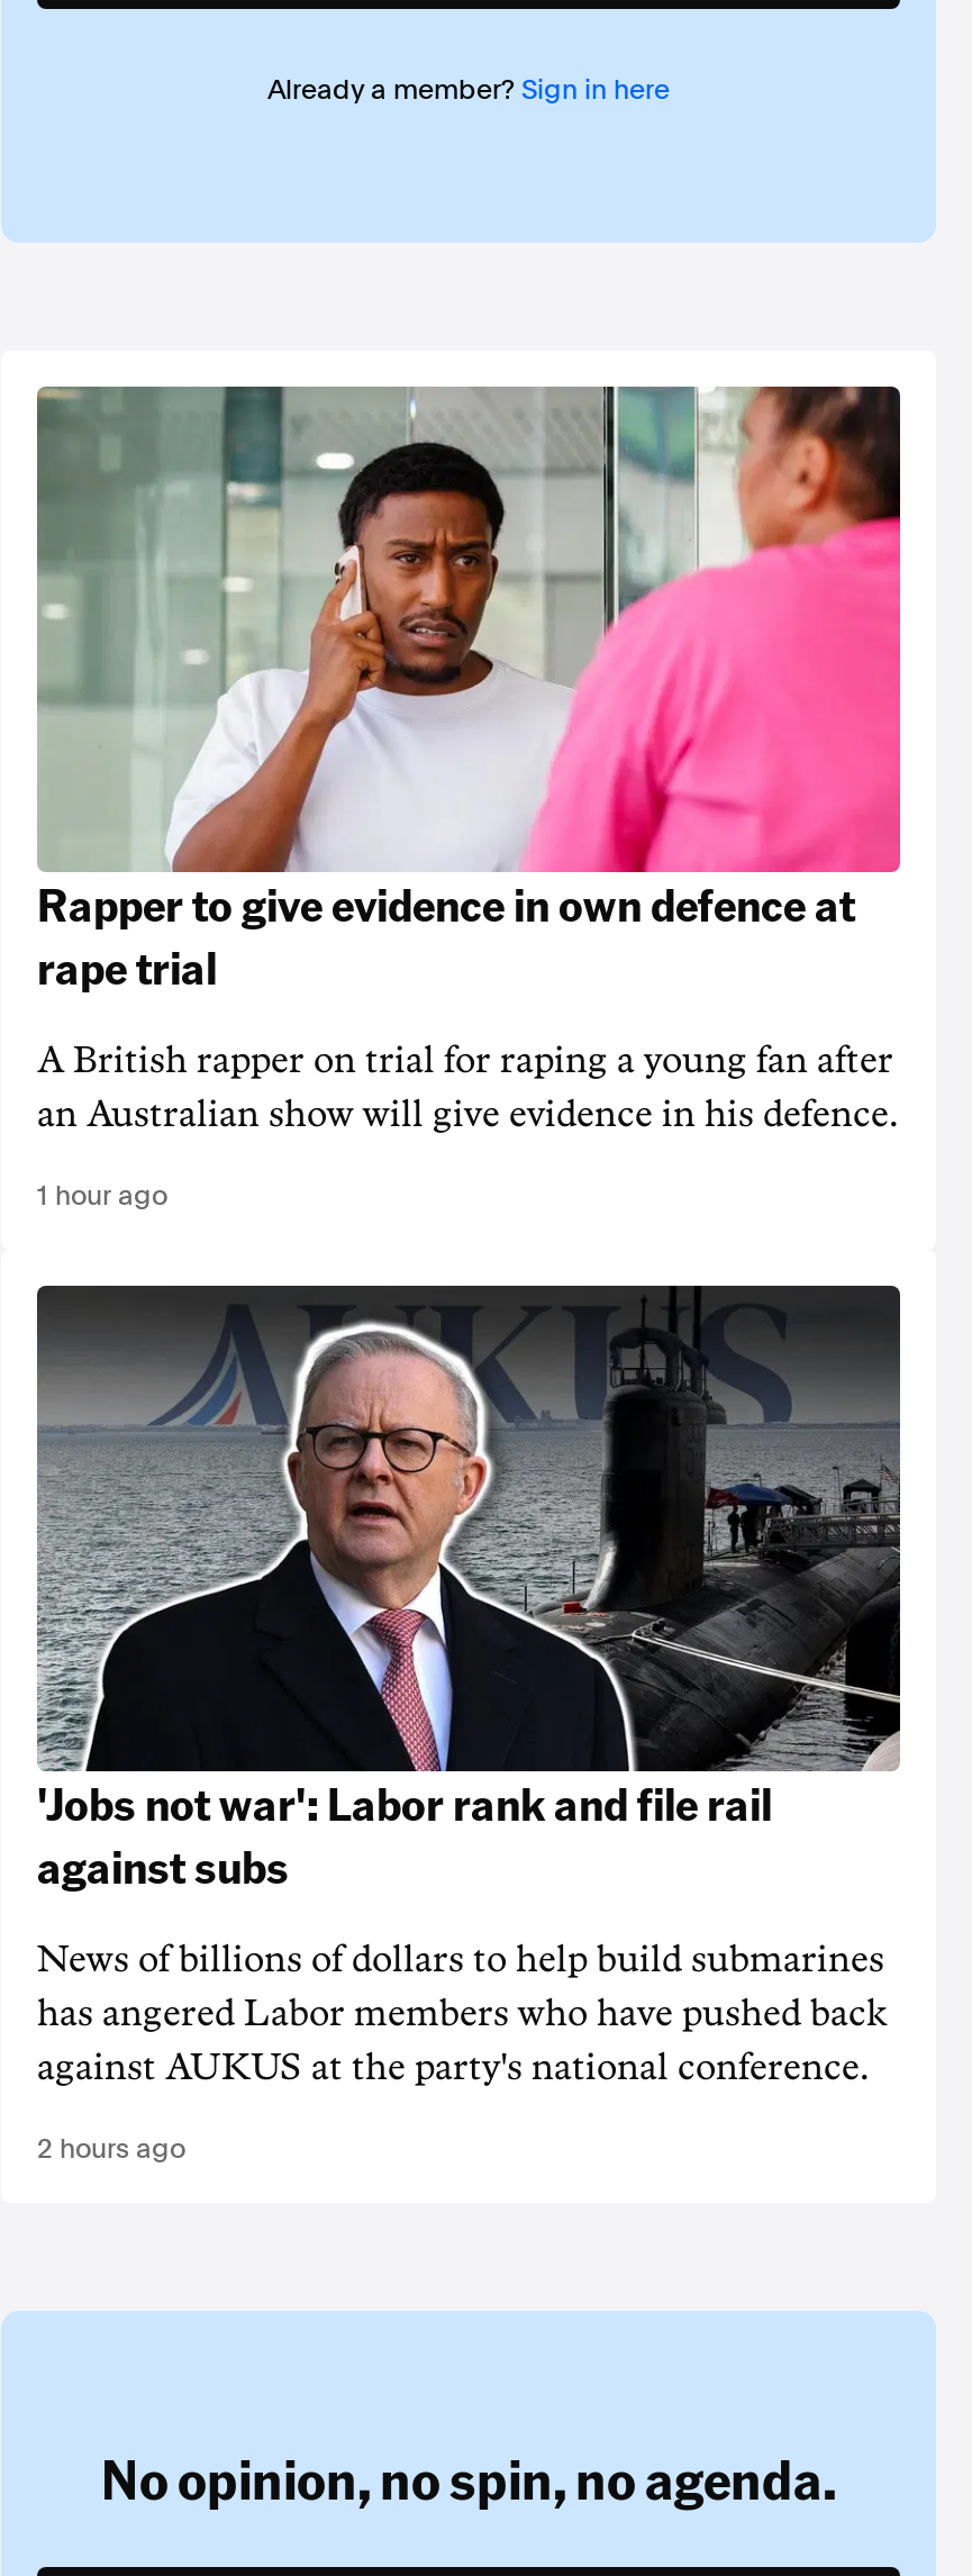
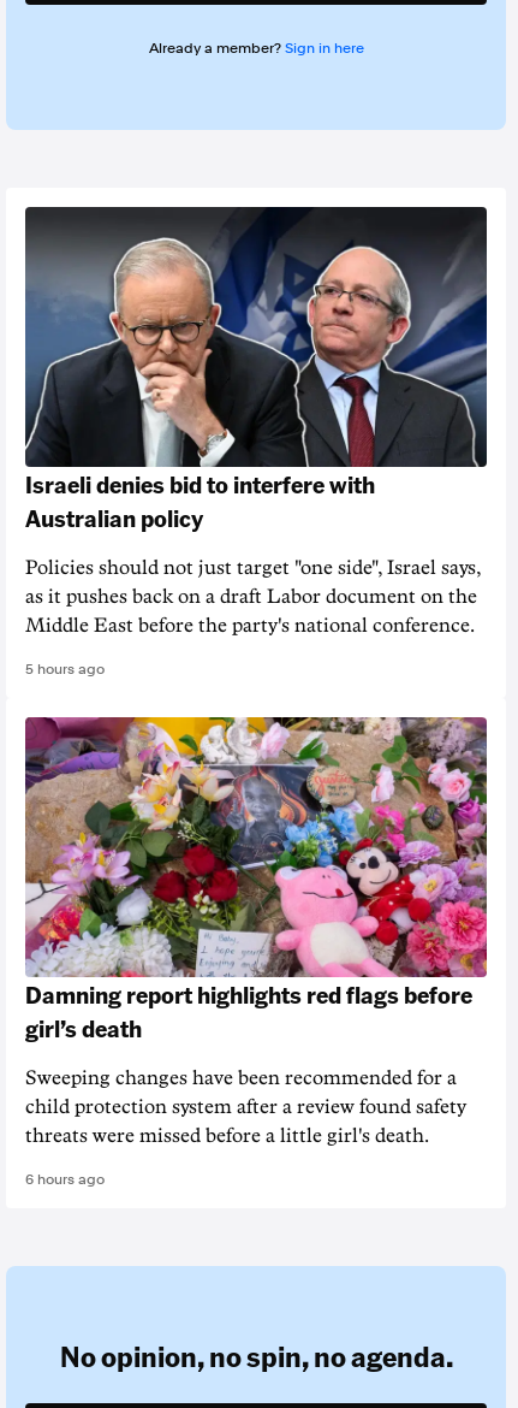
- [image]
- Rapper to give evidence in own defence at
- rape trial
- A British rapper on trial for raping a young fan after
- an Australian show will give evidence in his defence.
- 1 hour ago
+ [image]
+ Israeli denies bid to interfere with
+ Australian policy
+ Policies should not just target "one side", Israel says,
+ as it pushes back on a draft Labor document on the
+ Middle East before the party's national conference.
+ 5 hours ago

- [image]
- 'Jobs not war': Labor rank and file rail
- against subs
- News of billions of dollars to help build submarines
- has angered Labor members who have pushed back
- against AUKUS at the party's national conference.
- 2 hours ago
+ [image]
+ Damning report highlights red flags before
+ girl’s death
+ Sweeping changes have been recommended for a
+ child protection system after a review found safety
+ threats were missed before a little girl's death.
+ 6 hours ago
